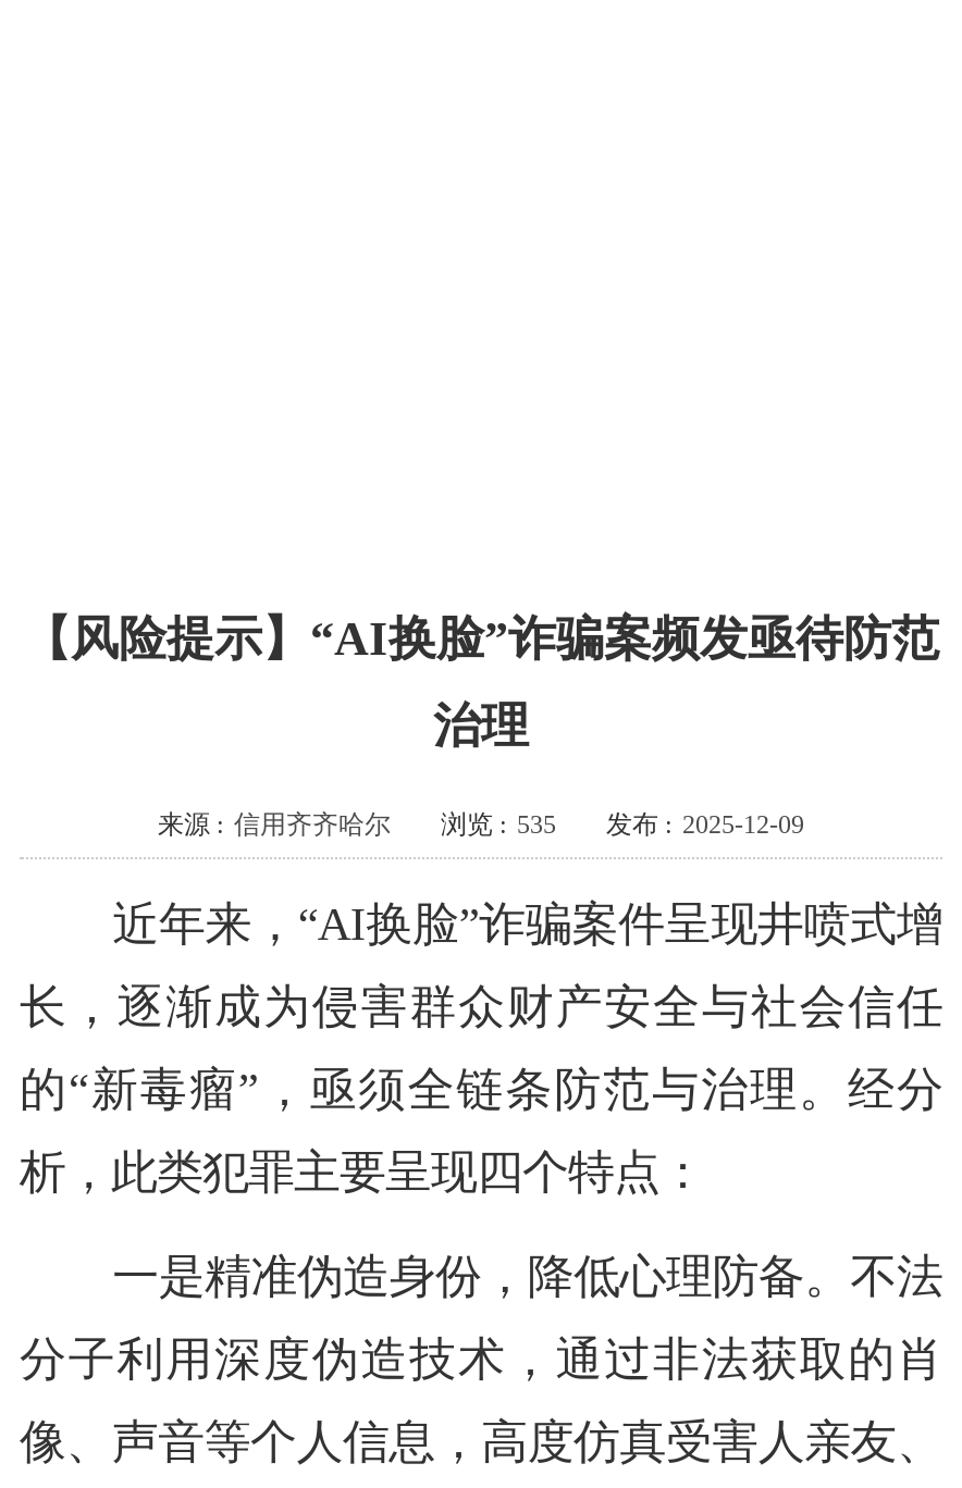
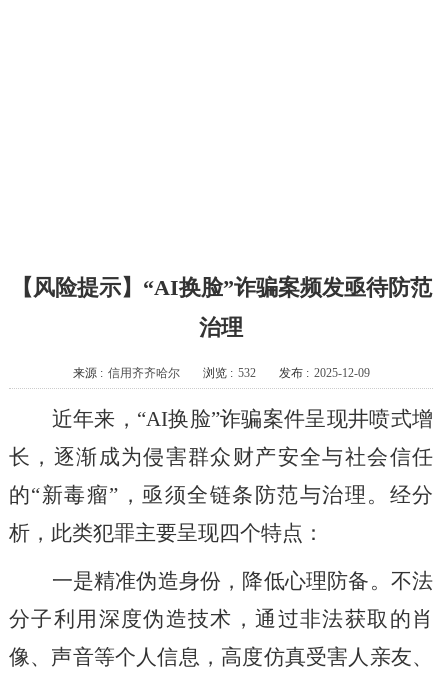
- 来源 : 信用齐齐哈尔 浏览 : 535 发布 : 2025-12-09
+ 来源 : 信用齐齐哈尔 浏览 : 532 发布 : 2025-12-09
